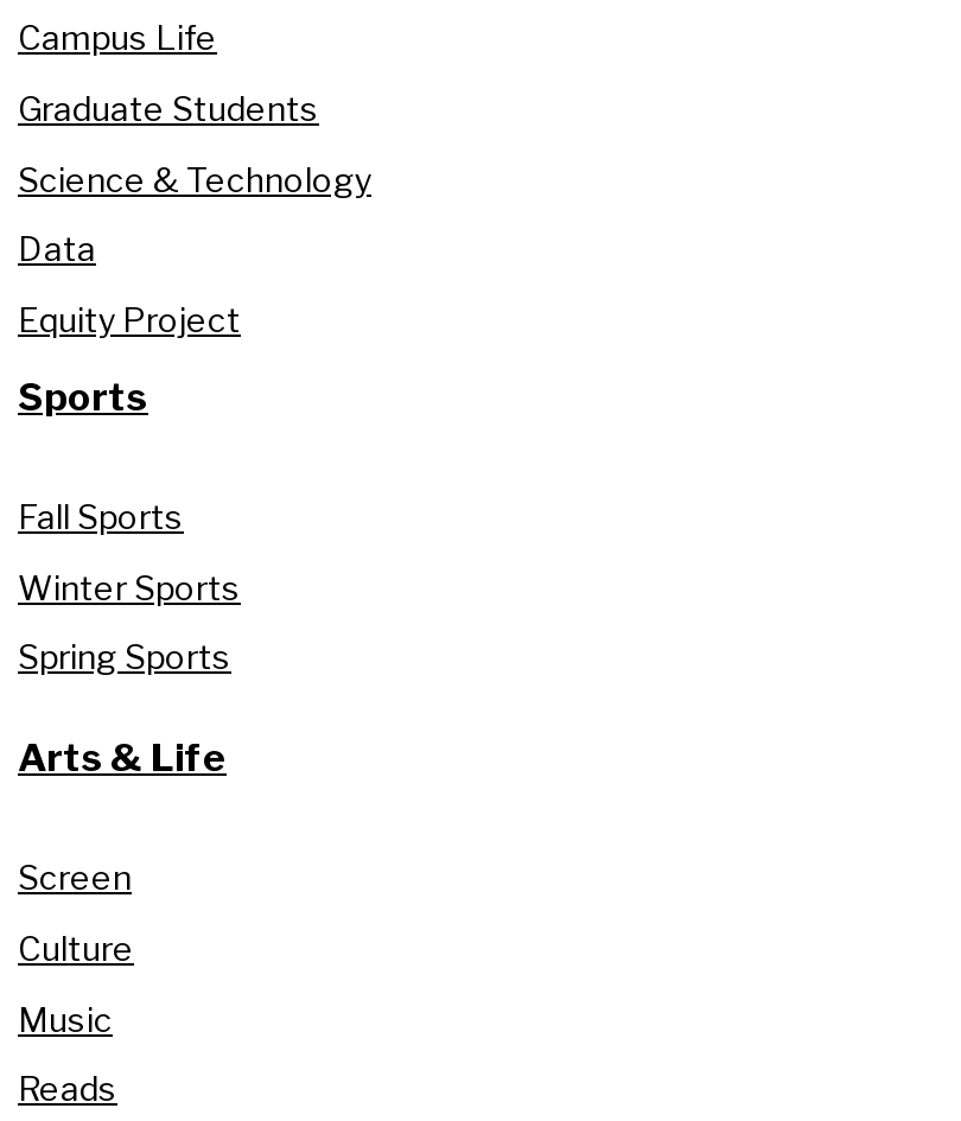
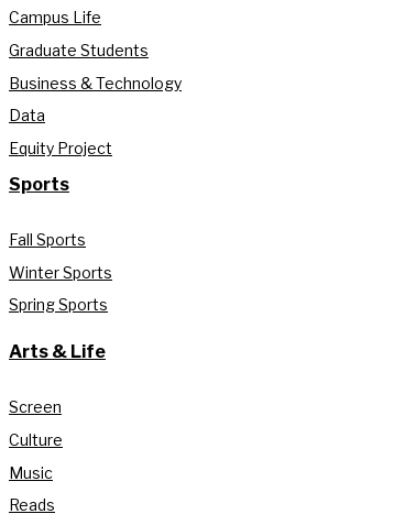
- Science & Technology
+ Business & Technology
